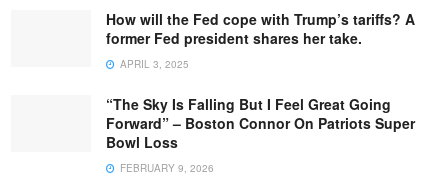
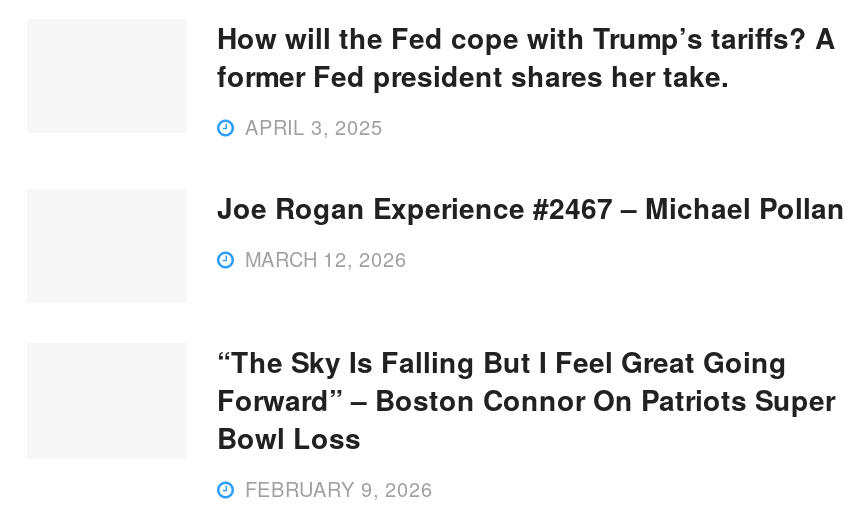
+ Joe Rogan Experience #2467 – Michael Pollan
+ MARCH 12, 2026
